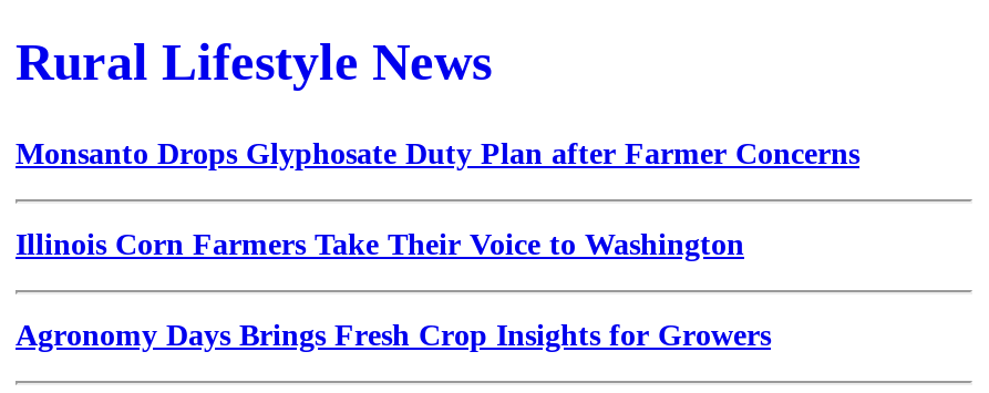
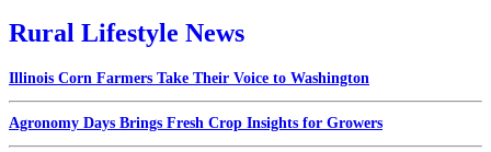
- Monsanto Drops Glyphosate Duty Plan after Farmer Concerns
